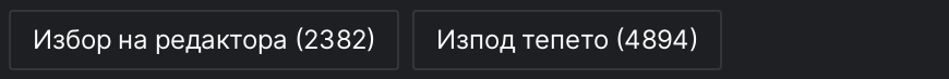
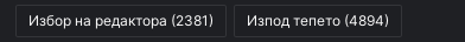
- Избор на редактора (2382)
+ Избор на редактора (2381)
